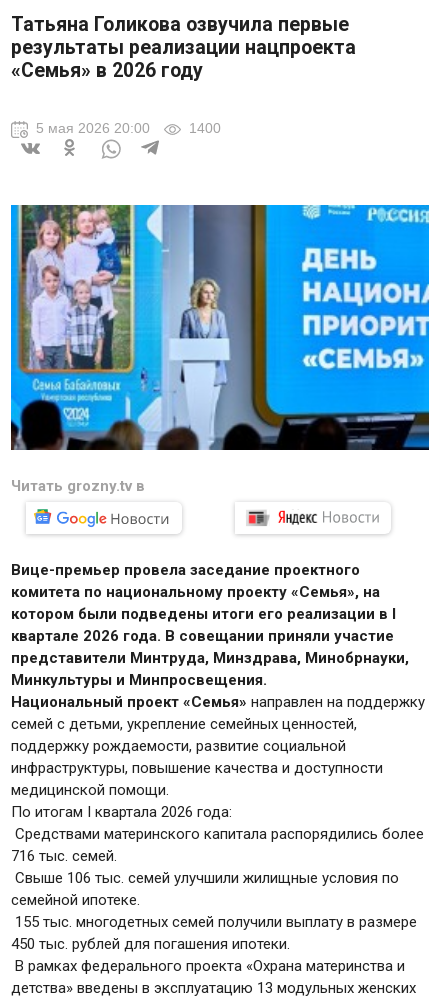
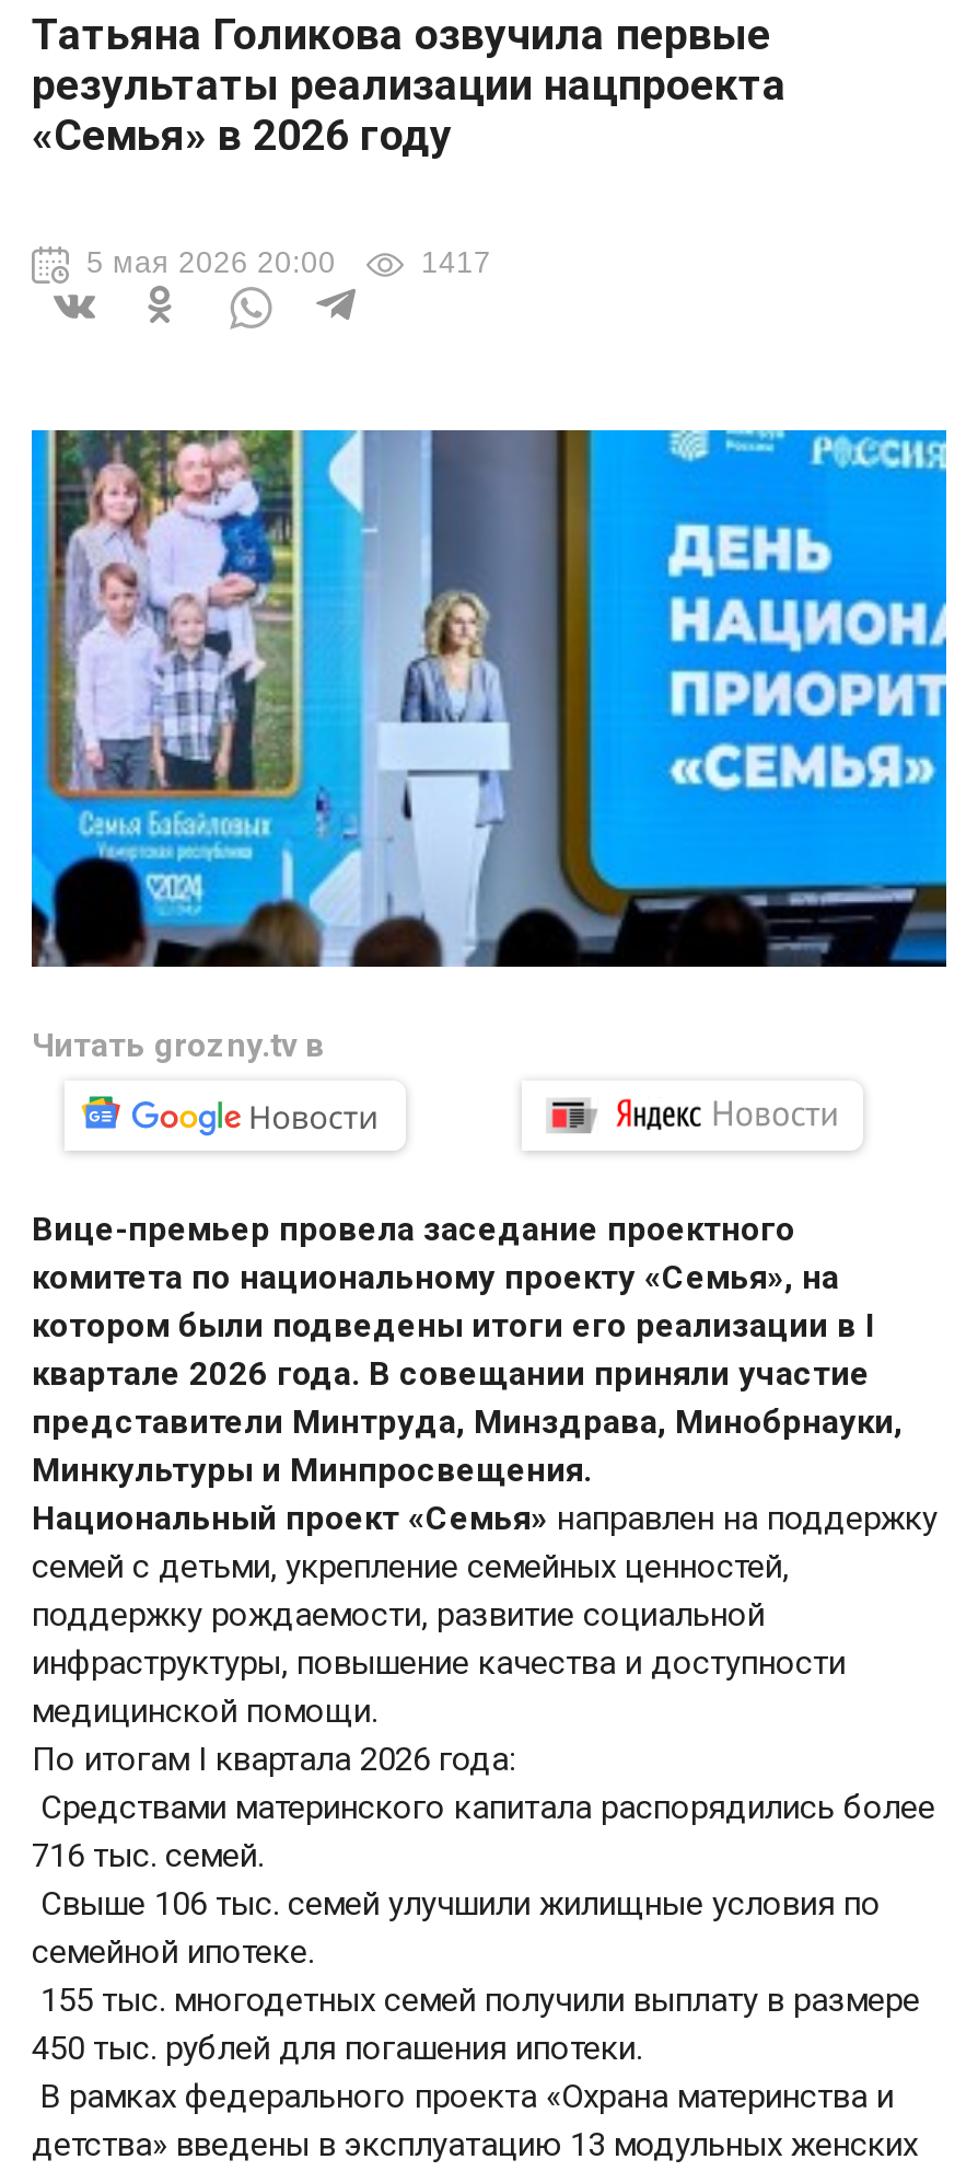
- 1400
+ 1417
